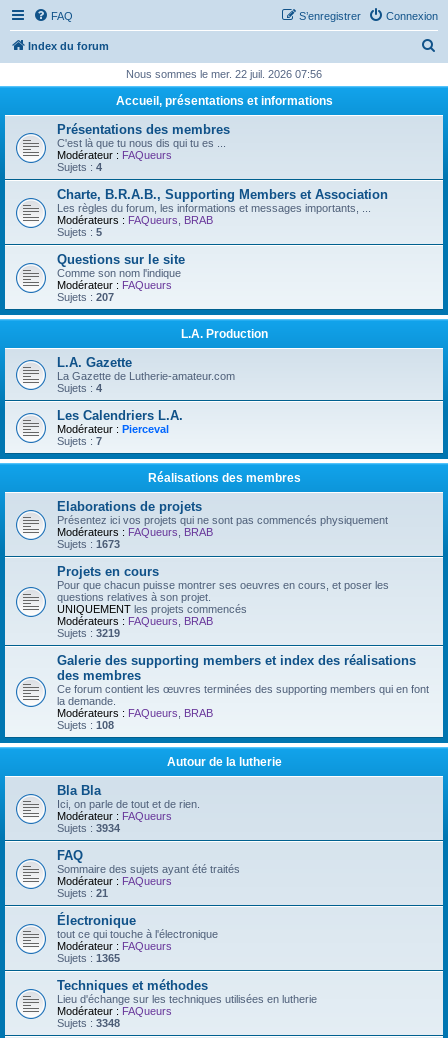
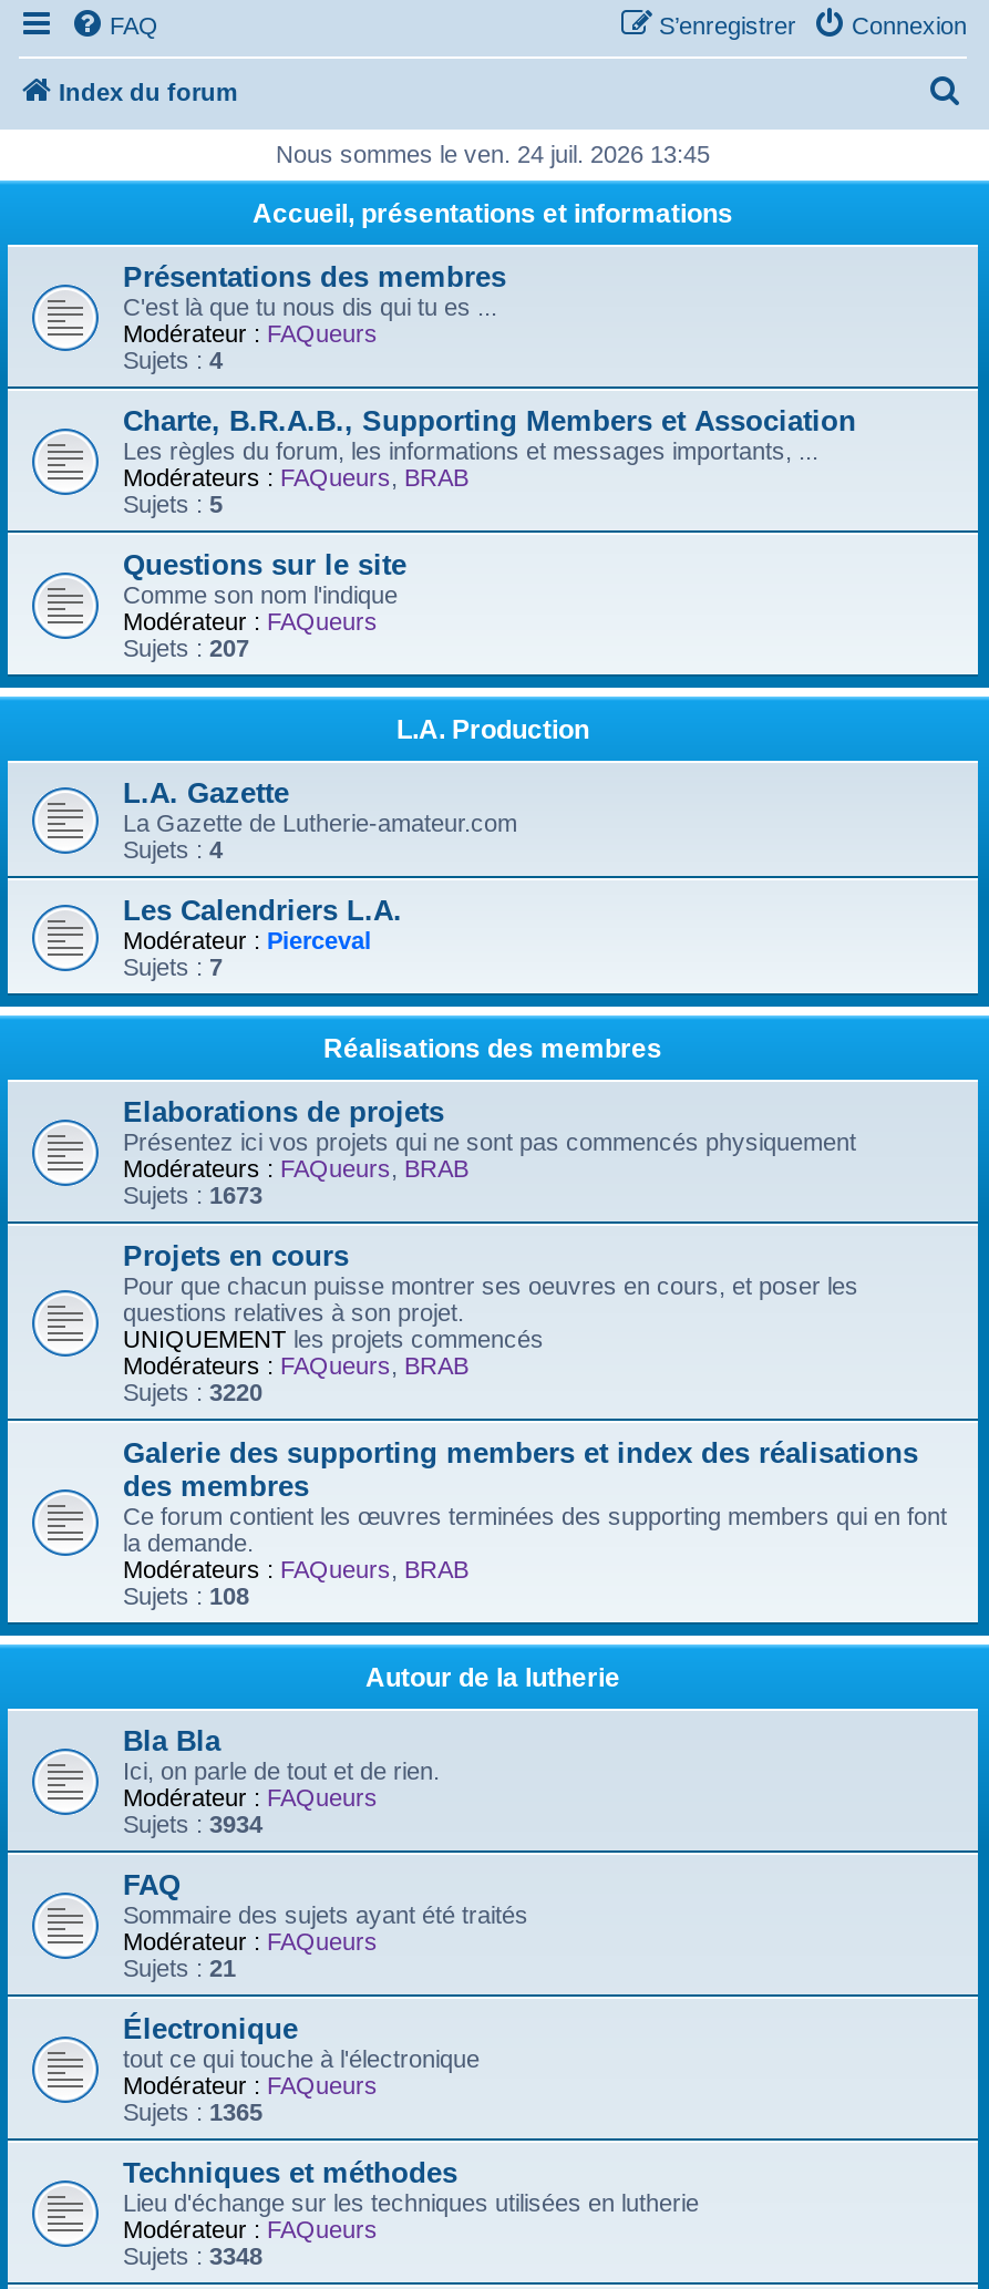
- Nous sommes le mer. 22 juil. 2026 07:56
+ Nous sommes le ven. 24 juil. 2026 13:45

- Sujets : 3219
+ Sujets : 3220
